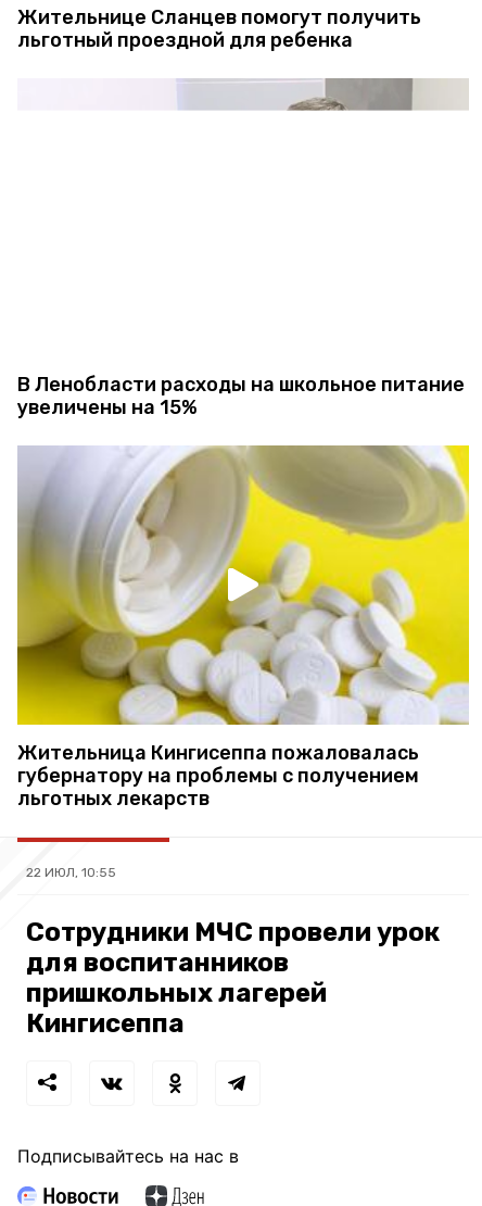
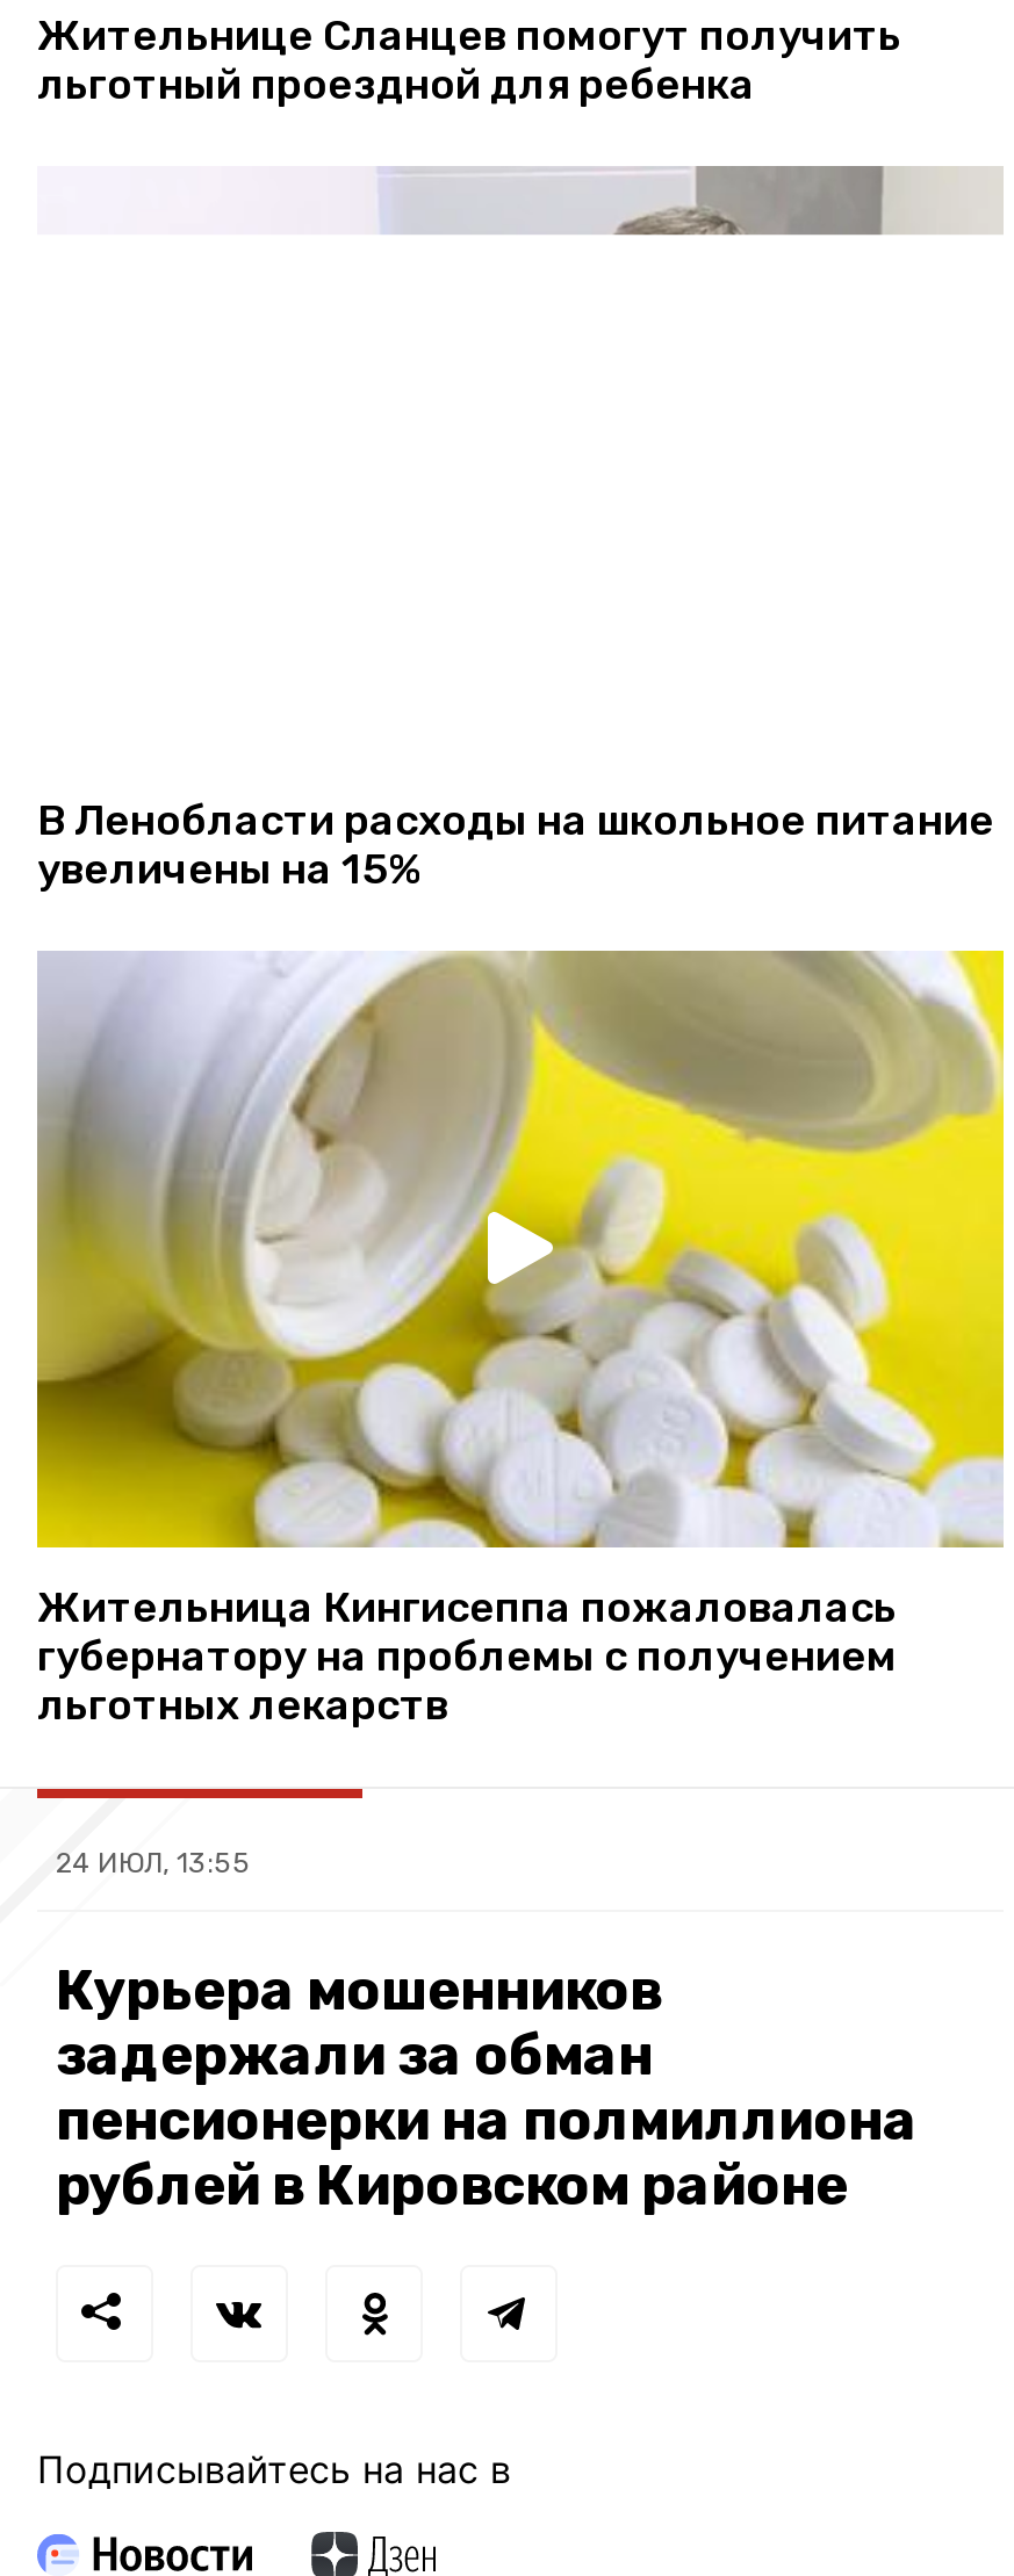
- 22 ИЮЛ, 10:55
+ 24 ИЮЛ, 13:55

- Сотрудники МЧС провели урок
- для воспитанников
- пришкольных лагерей
- Кингисеппа
+ Курьера мошенников
+ задержали за обман
+ пенсионерки на полмиллиона
+ рублей в Кировском районе
